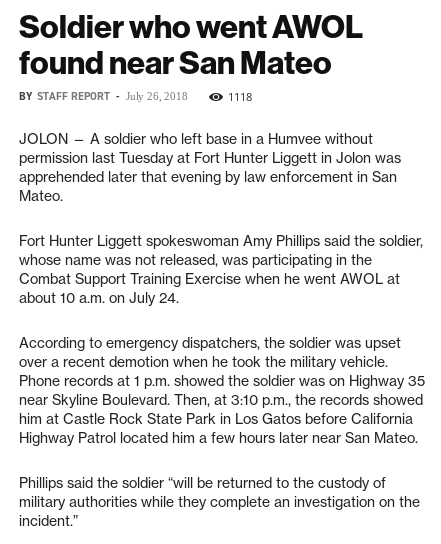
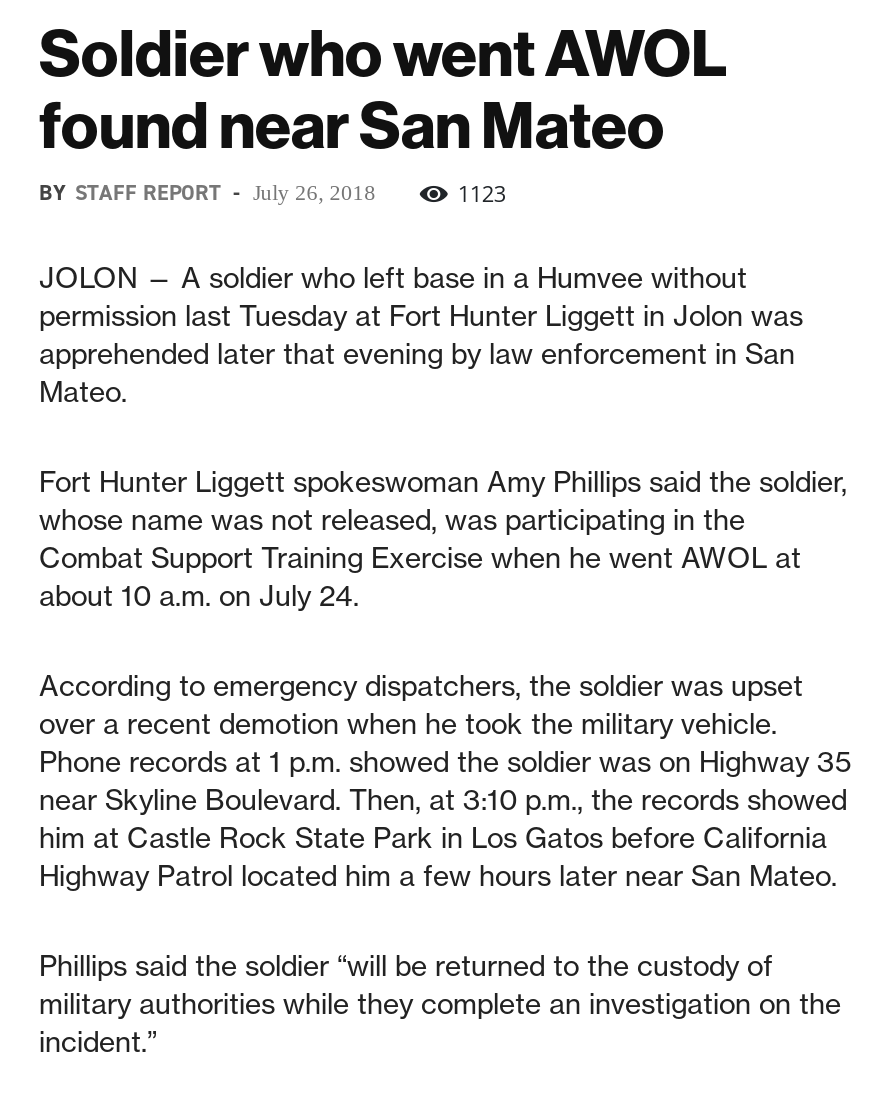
- 1118
+ 1123
